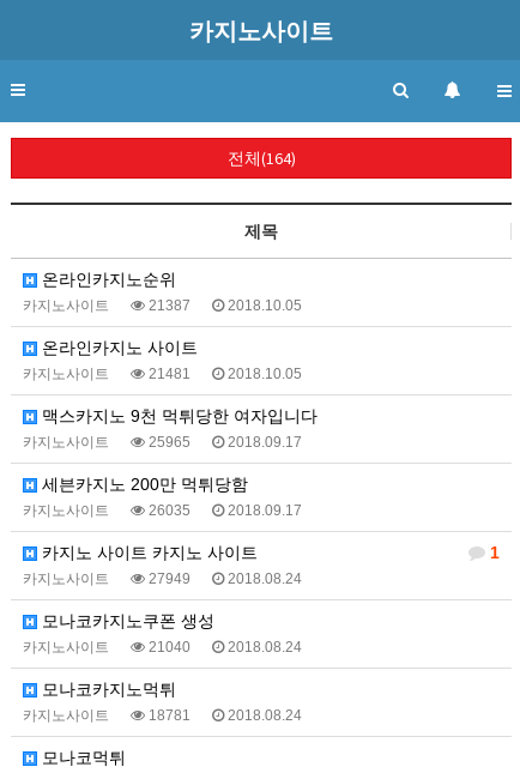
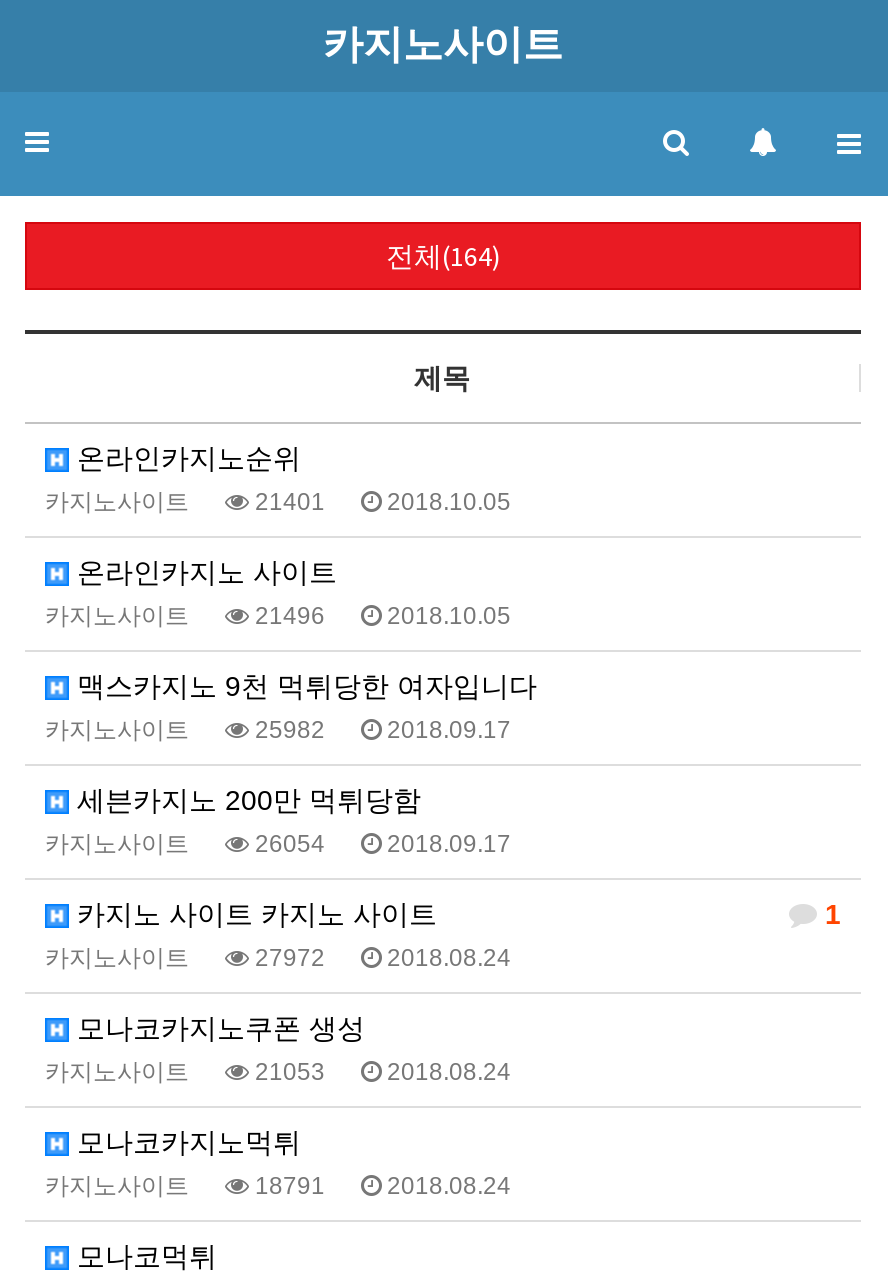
- 21387 2018.10.05
+ 21401 2018.10.05

- 21481 2018.10.05
+ 21496 2018.10.05

- 25965 2018.09.17
+ 25982 2018.09.17

- 26035 2018.09.17
+ 26054 2018.09.17

- 27949 2018.08.24
+ 27972 2018.08.24

- 21040 2018.08.24
+ 21053 2018.08.24

- 18781 2018.08.24
+ 18791 2018.08.24
